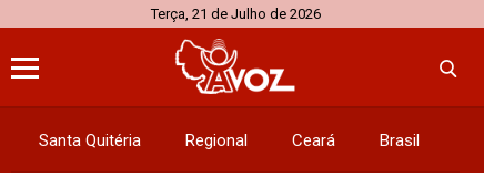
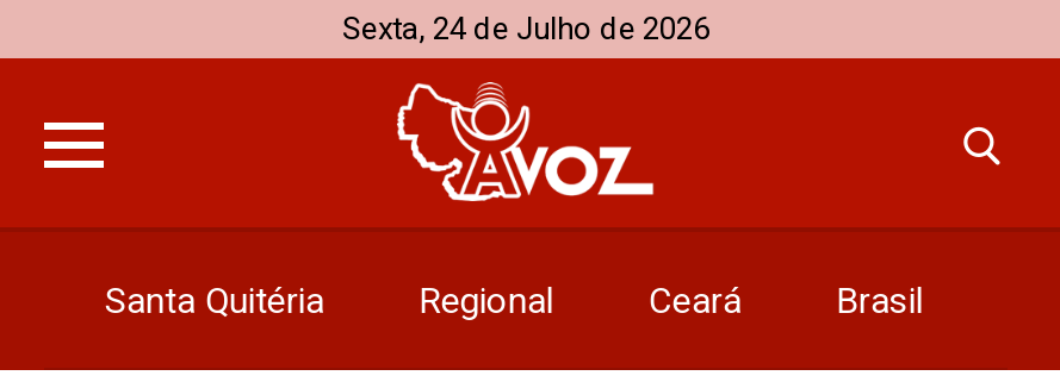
- Terça, 21 de Julho de 2026
+ Sexta, 24 de Julho de 2026
